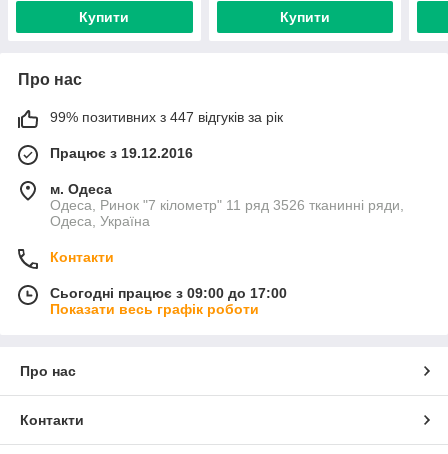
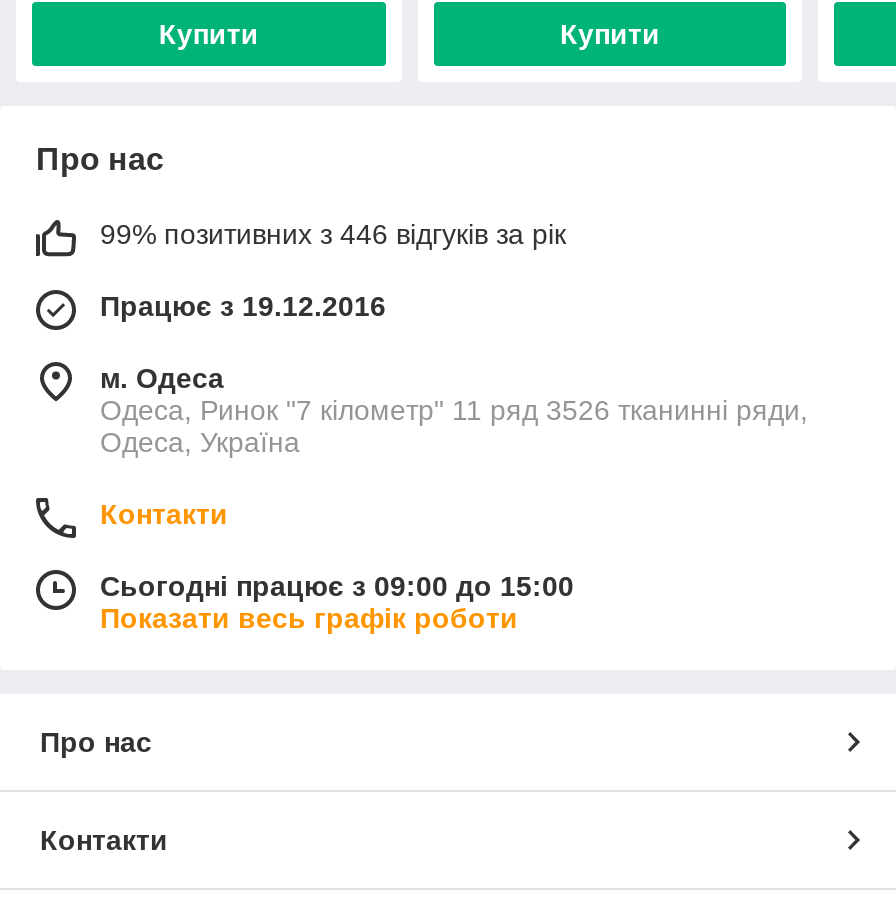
- 99% позитивних з 447 відгуків за рік
+ 99% позитивних з 446 відгуків за рік

- Сьогодні працює з 09:00 до 17:00
+ Сьогодні працює з 09:00 до 15:00
